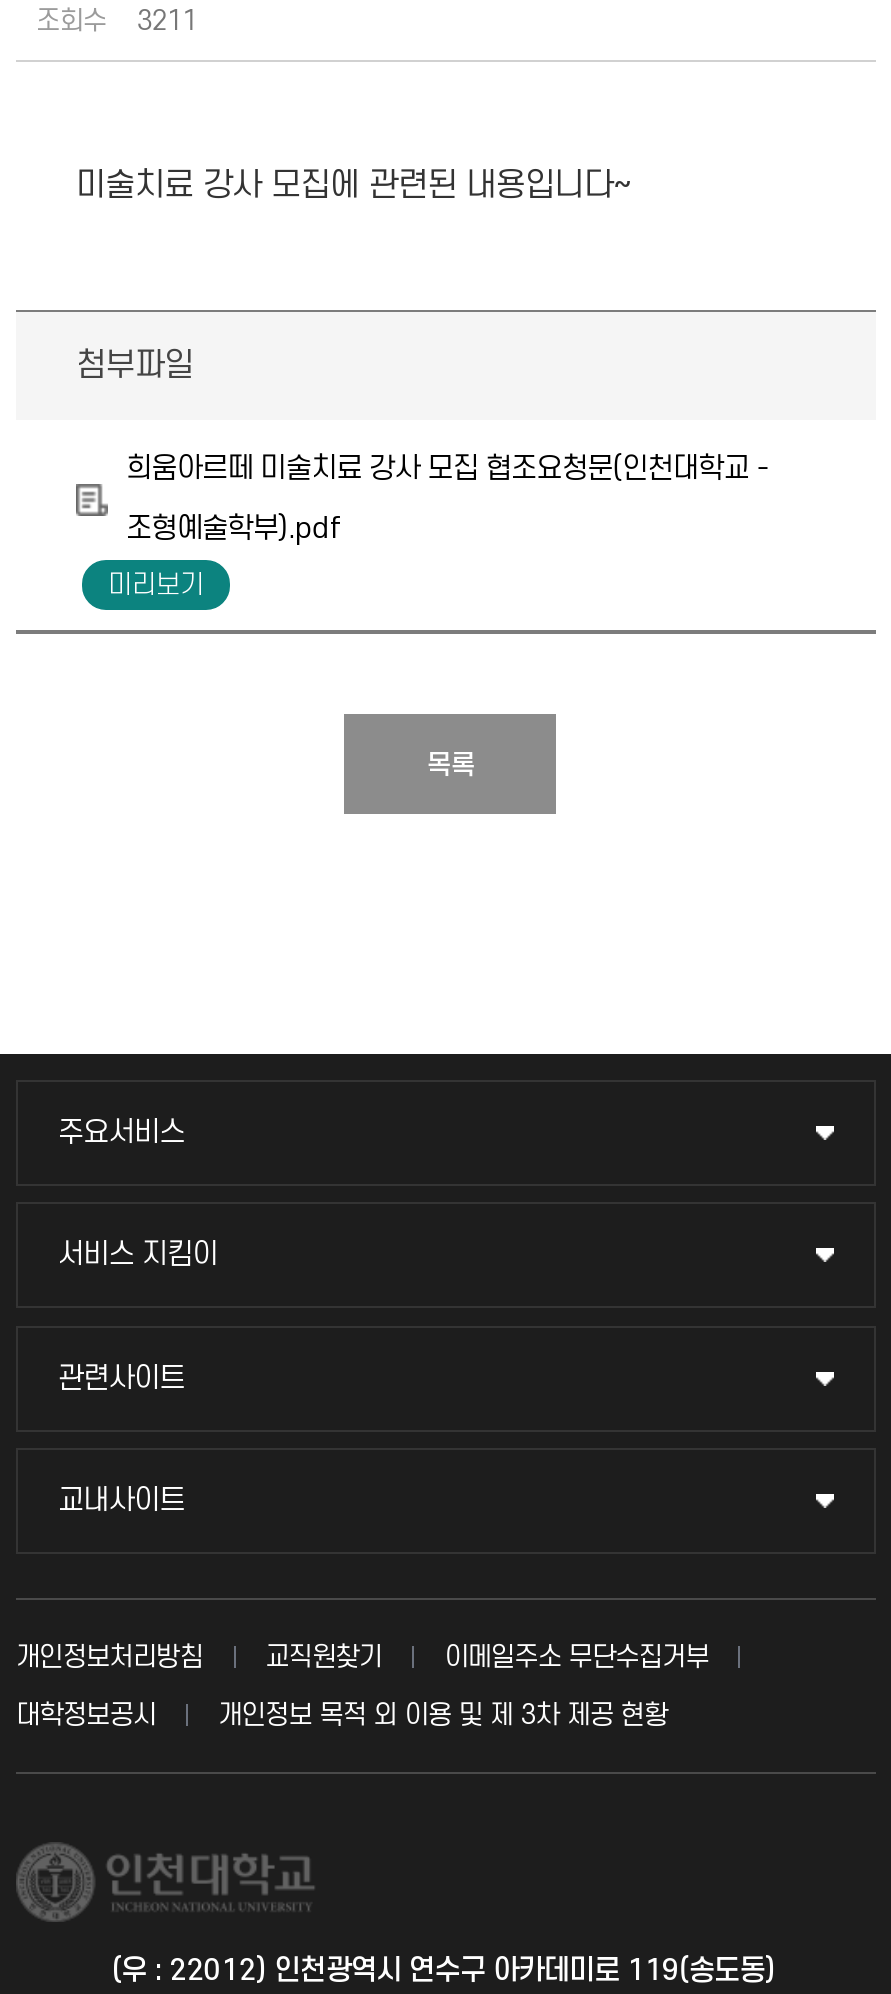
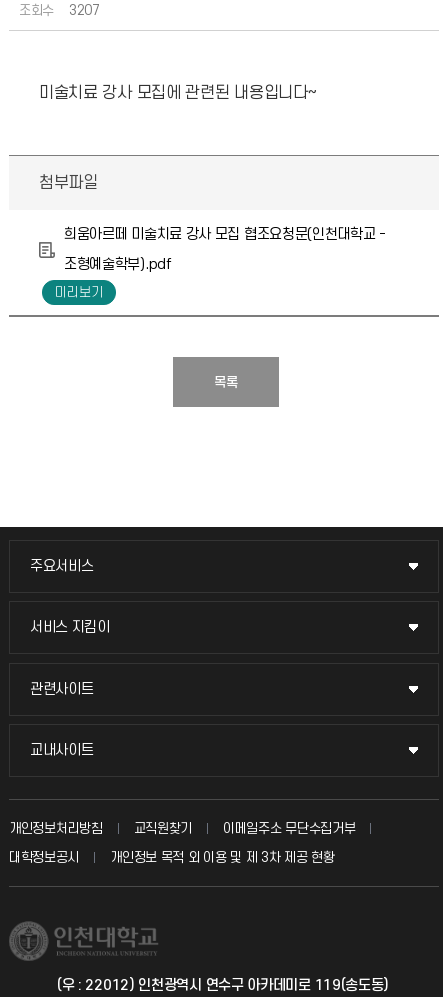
- 조회수 3211
+ 조회수 3207
